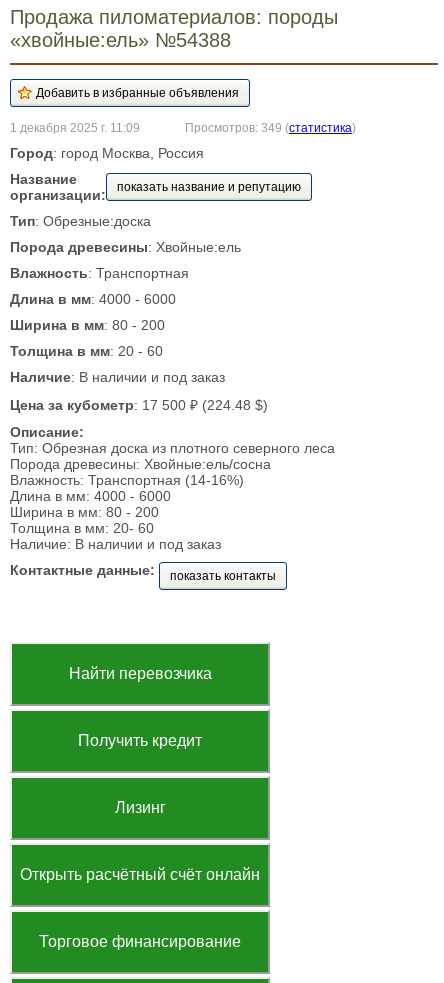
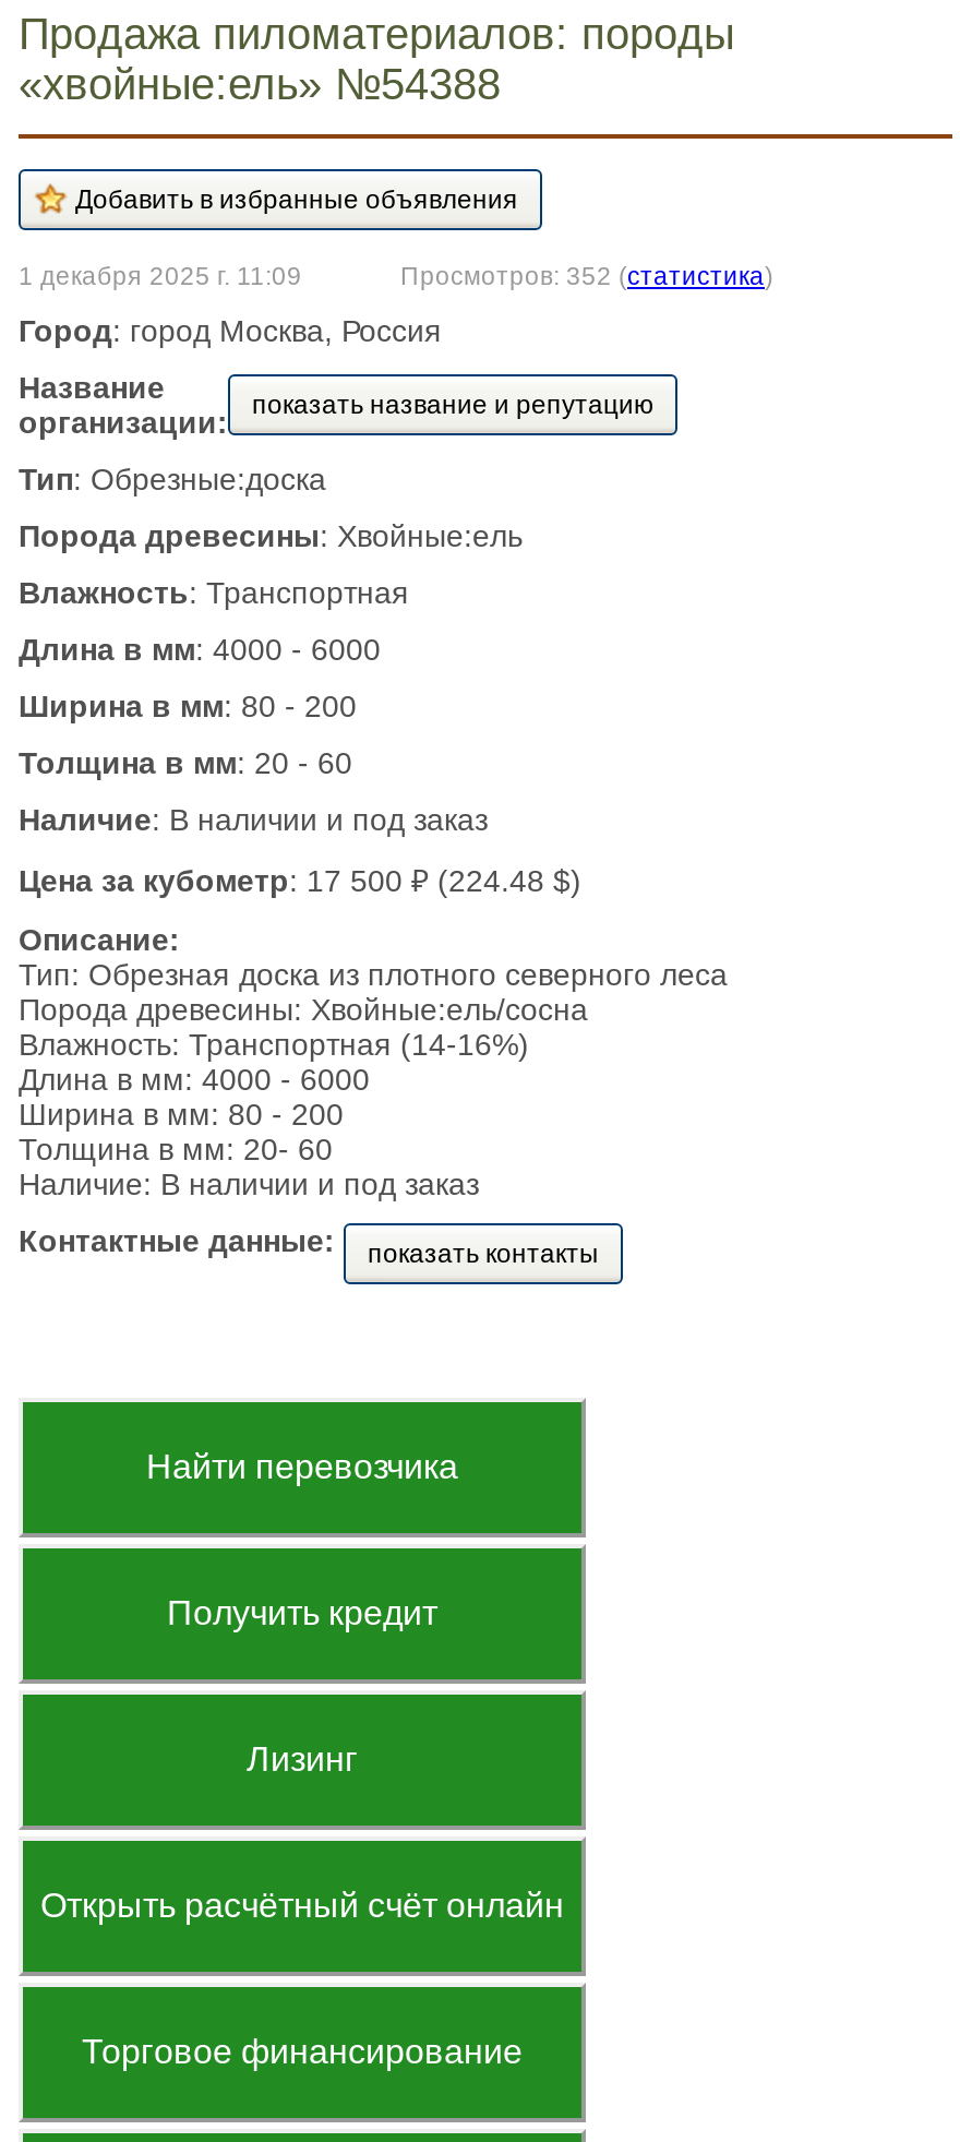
- Просмотров: 349 (статистика)
+ Просмотров: 352 (статистика)
